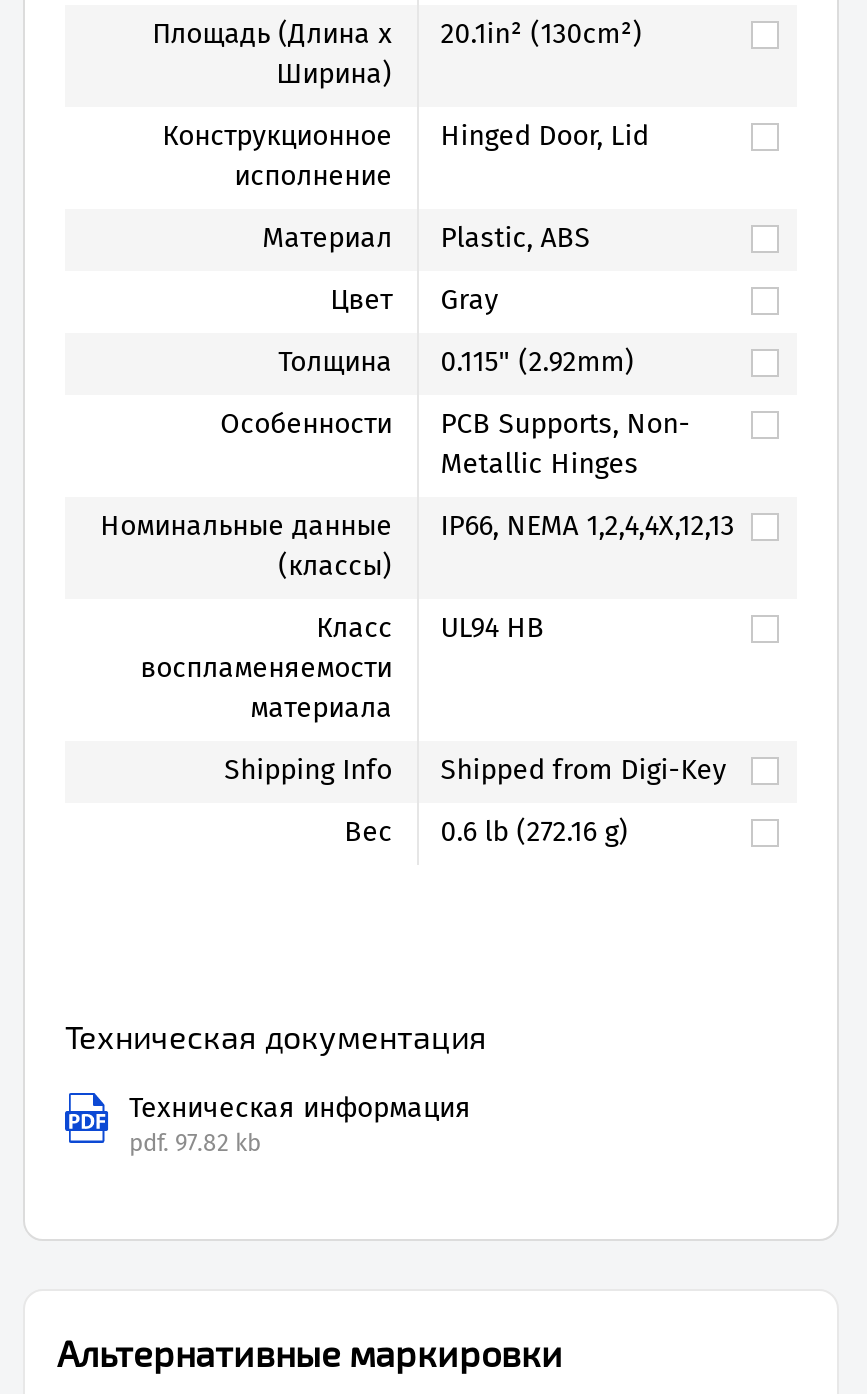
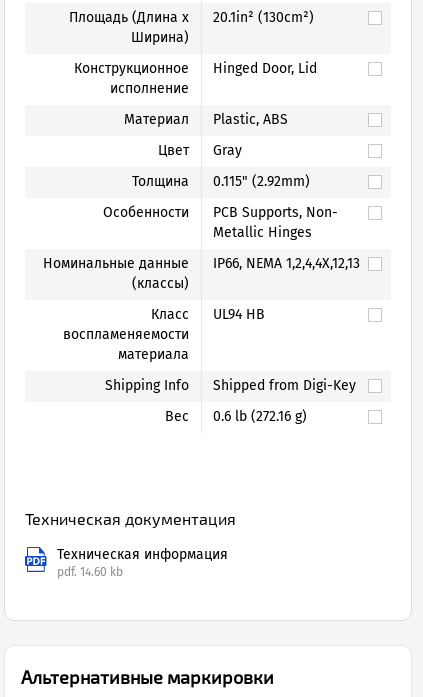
- pdf. 97.82 kb
+ pdf. 14.60 kb
